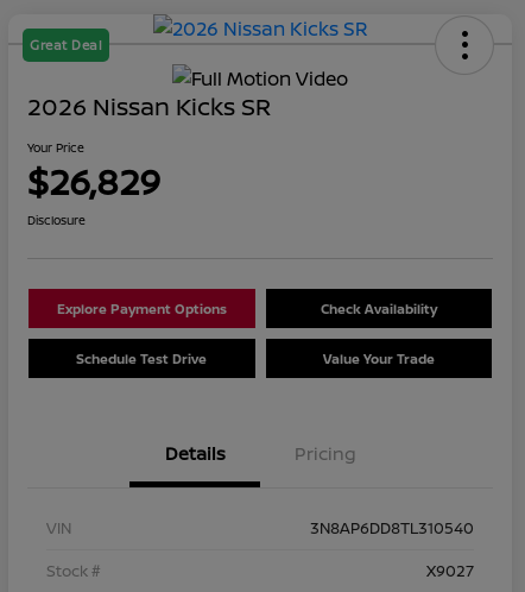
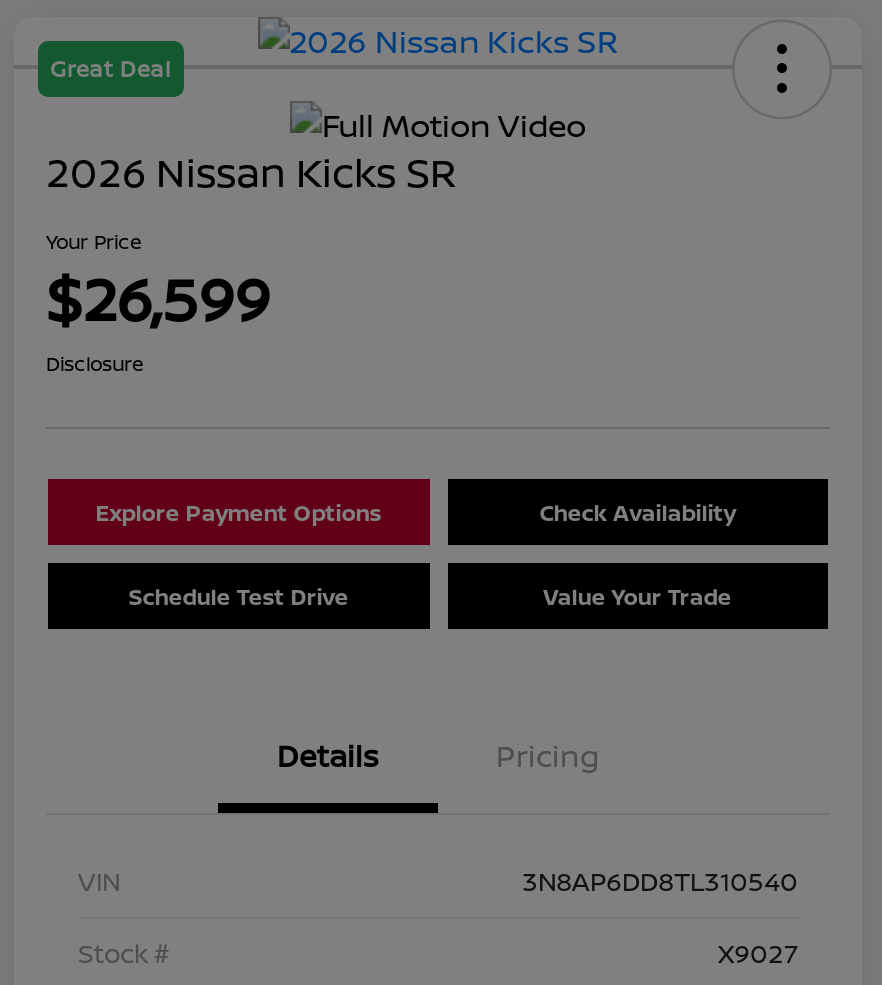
- $26,829
+ $26,599
